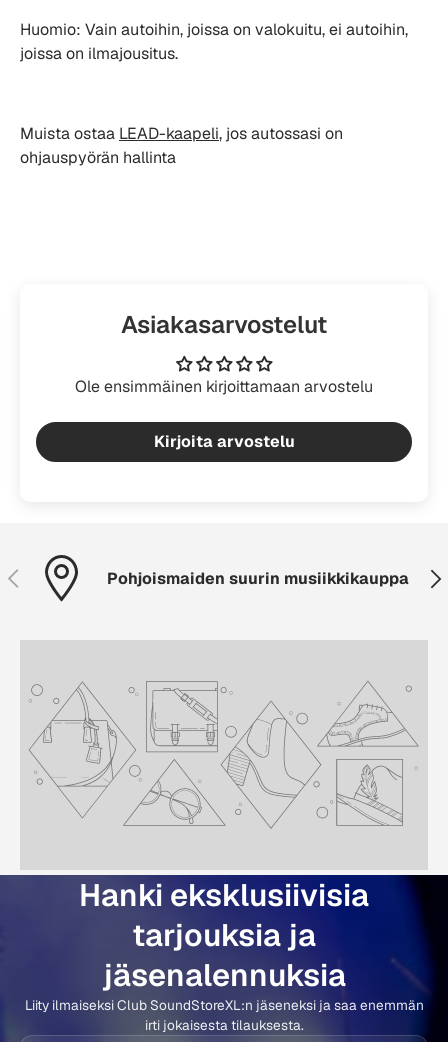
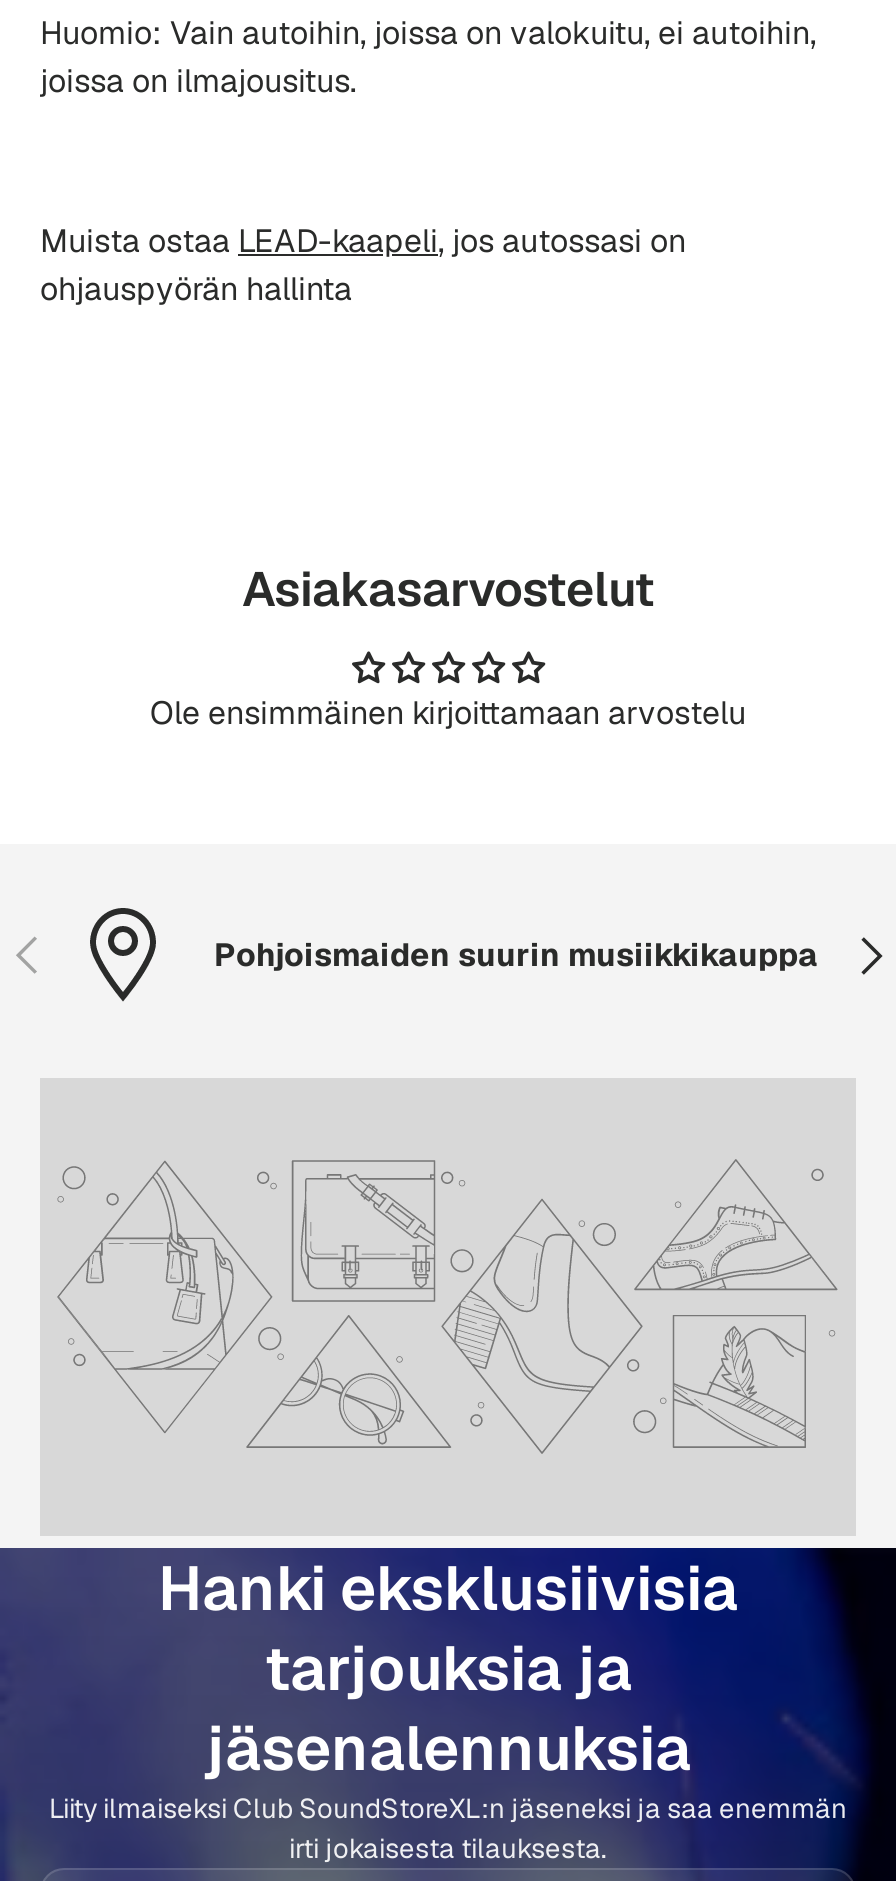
- Kirjoita arvostelu
